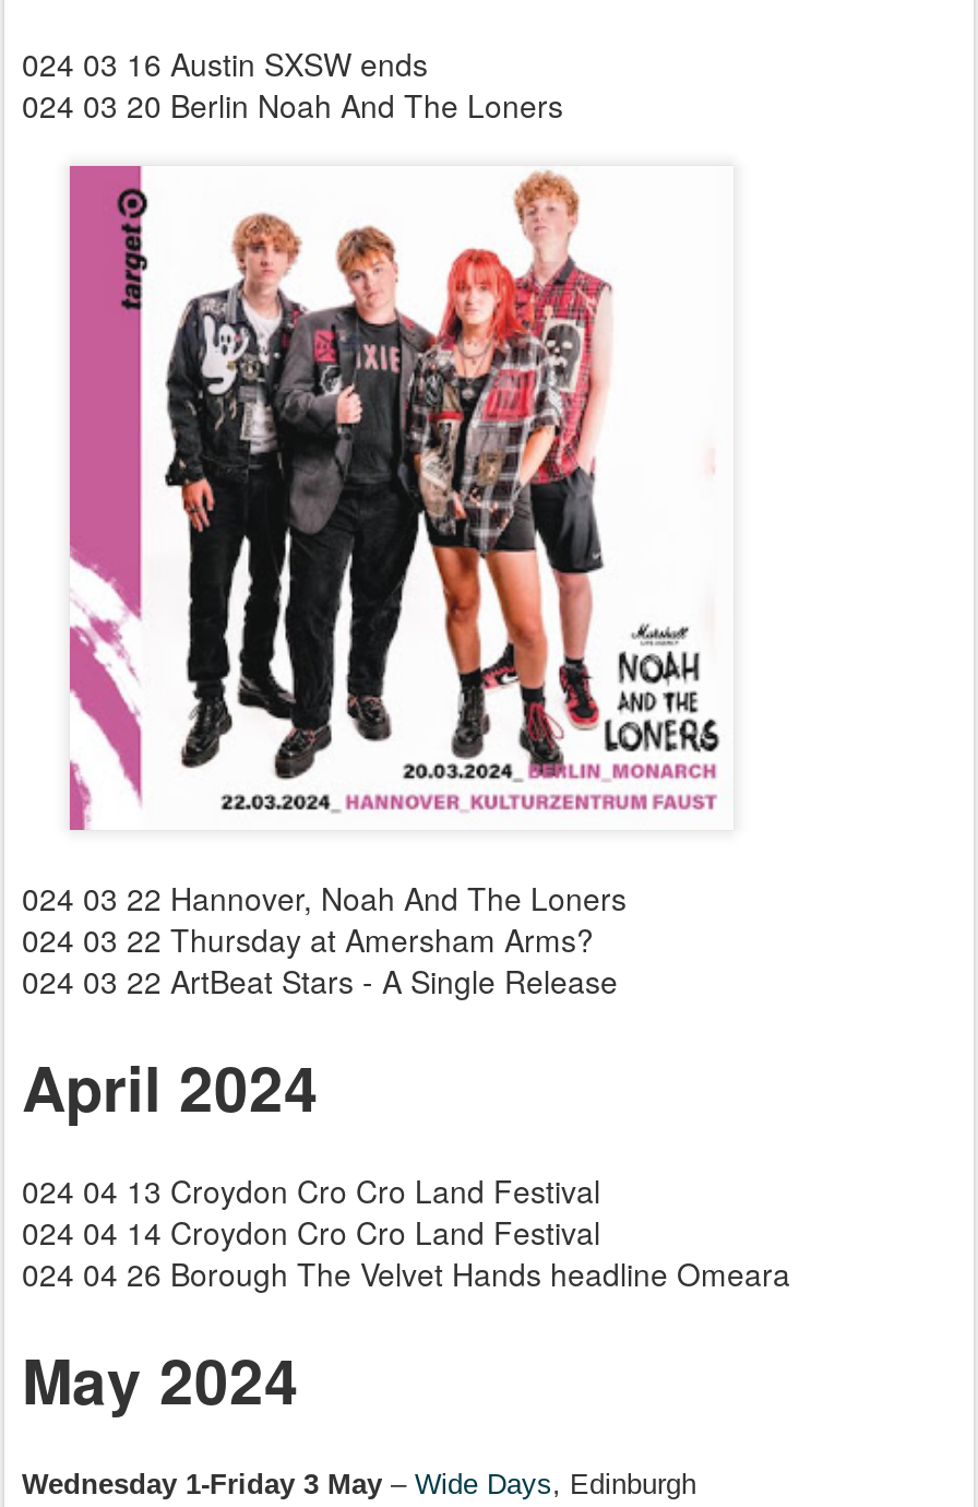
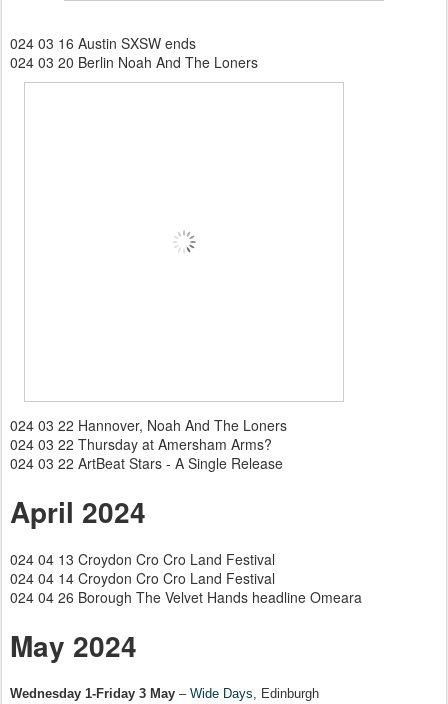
- [image]
